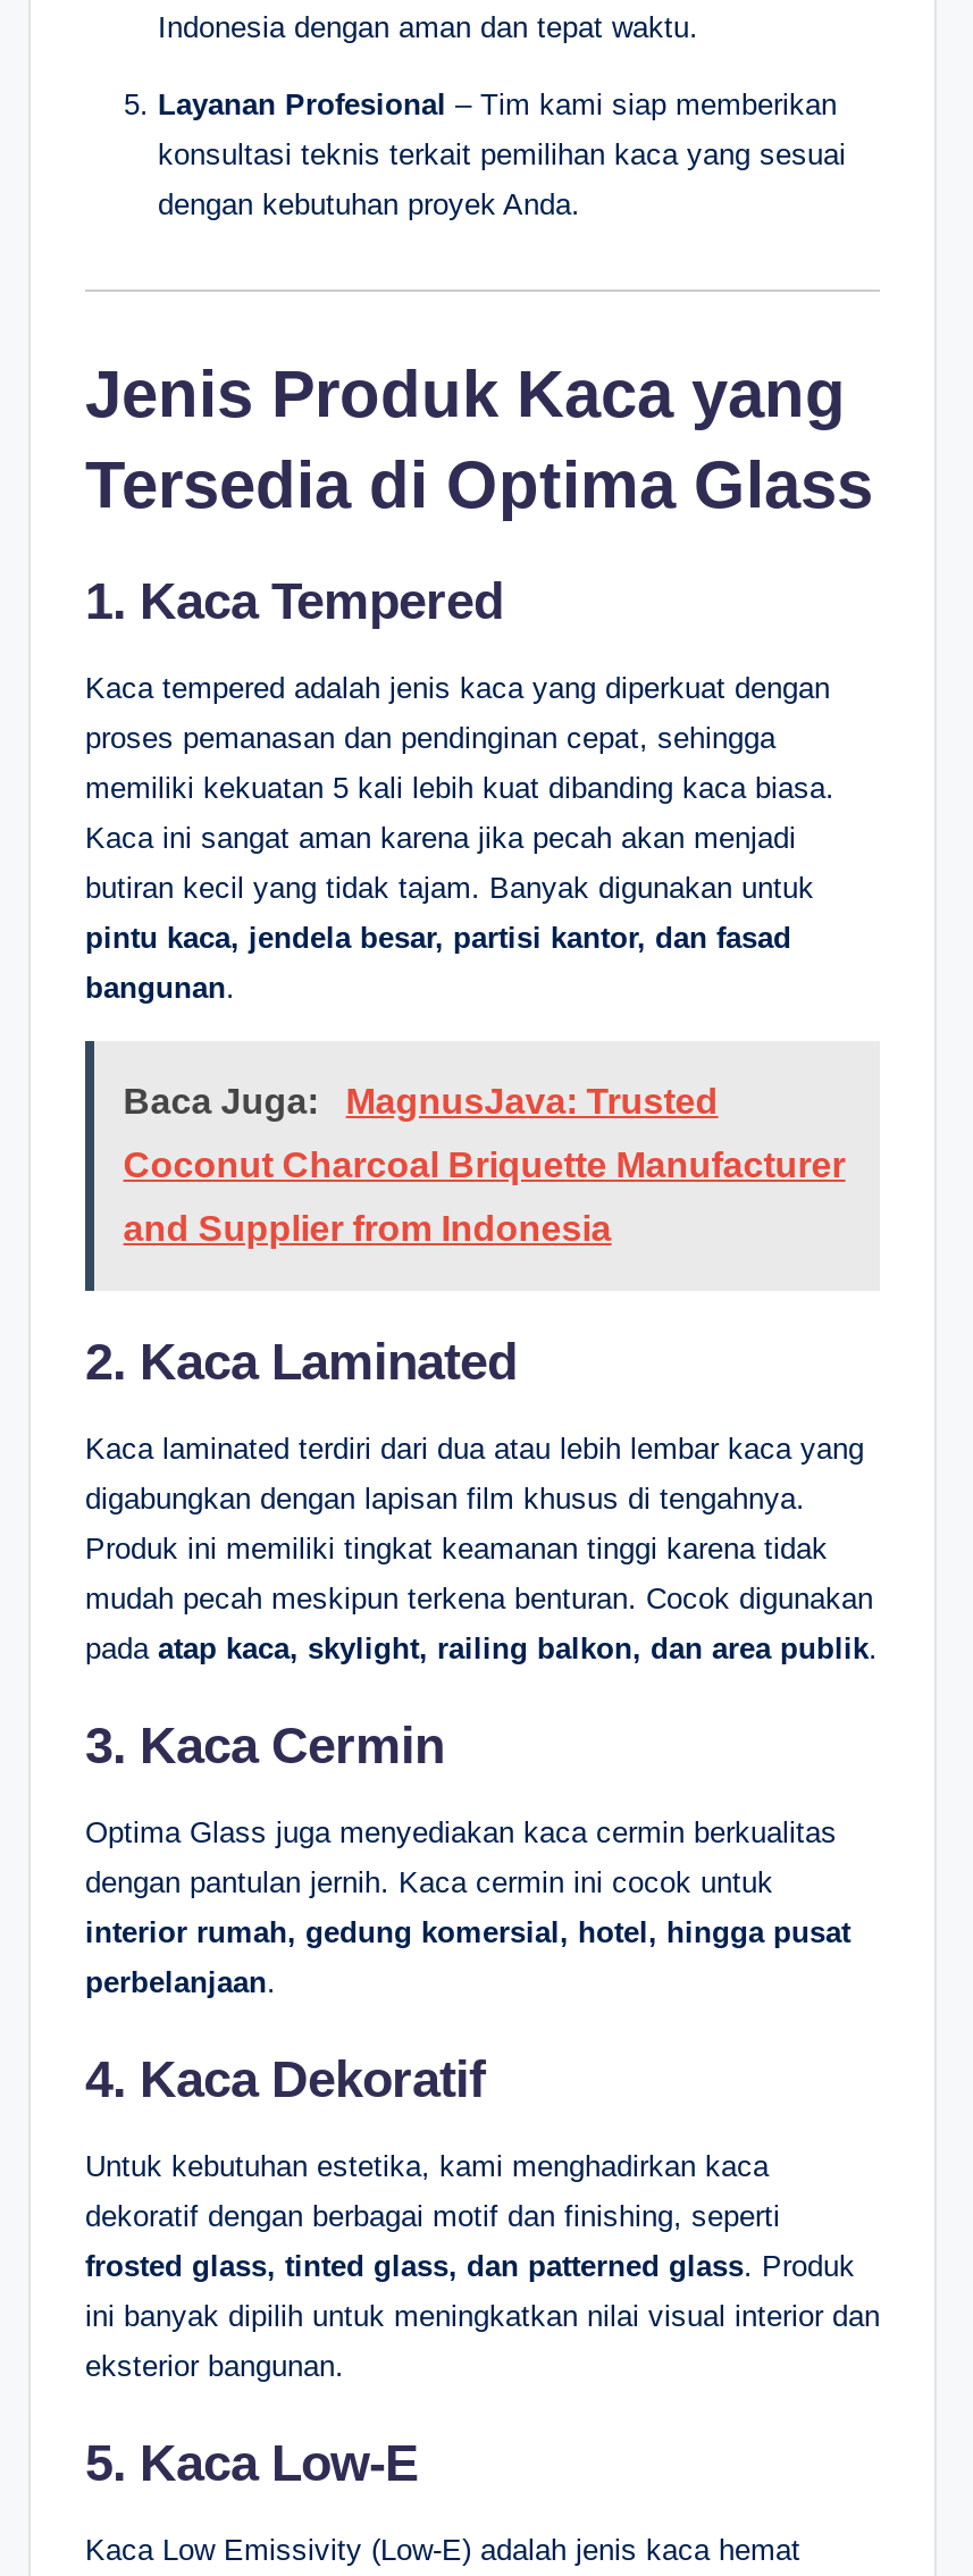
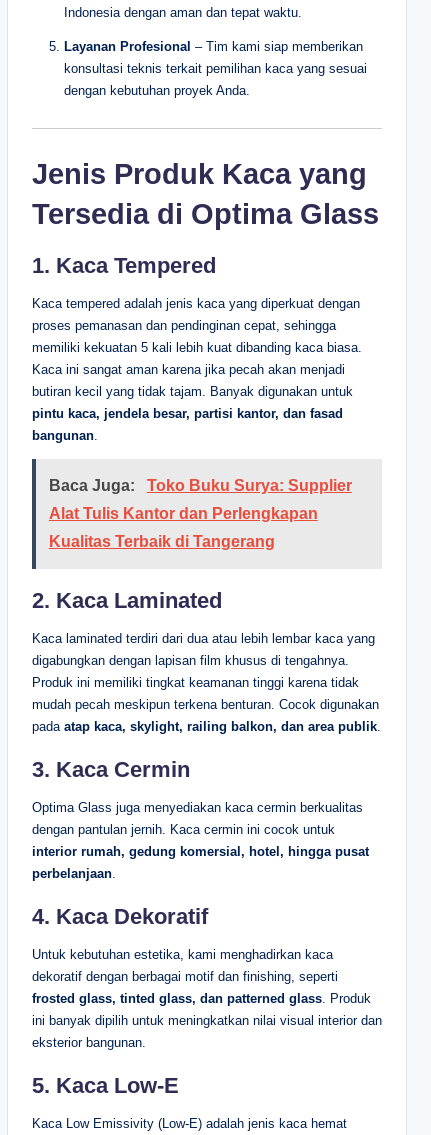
- Baca Juga: MagnusJava: Trusted
+ Baca Juga: Toko Buku Surya: Supplier

- Coconut Charcoal Briquette Manufacturer
+ Alat Tulis Kantor dan Perlengkapan

- and Supplier from Indonesia
+ Kualitas Terbaik di Tangerang
